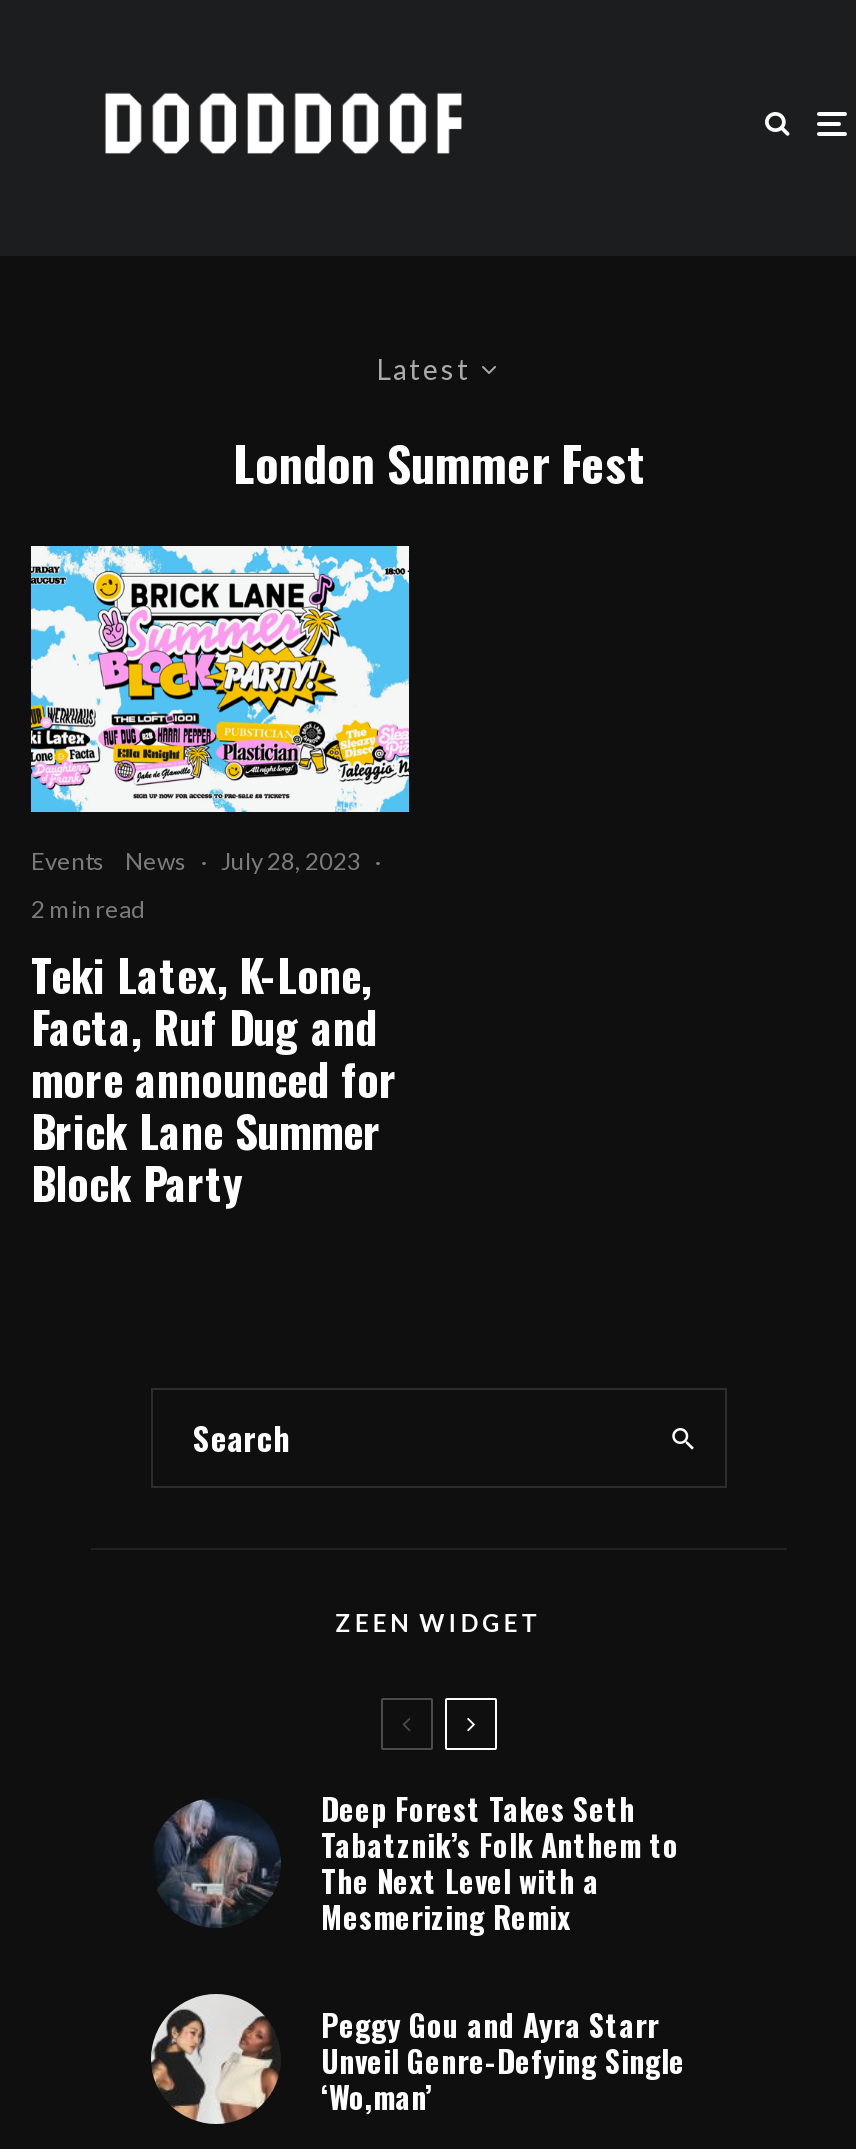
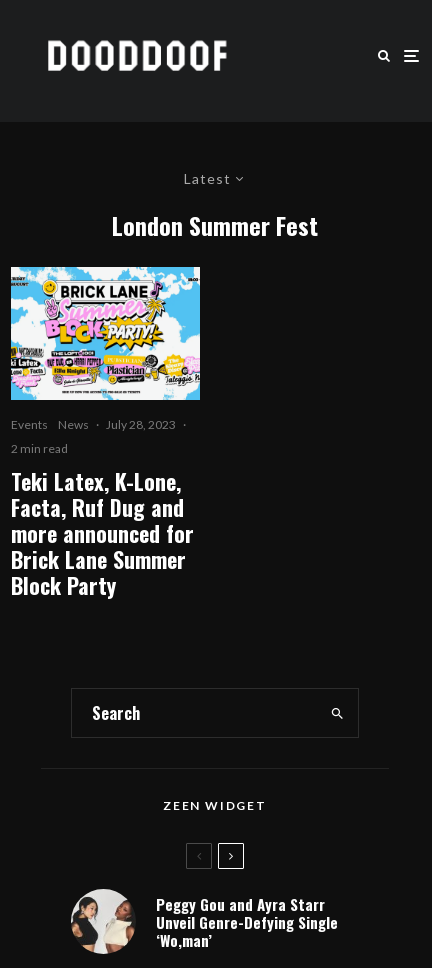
- [image]
- Deep Forest Takes Seth
- Tabatznik’s Folk Anthem to
- The Next Level with a
- Mesmerizing Remix
